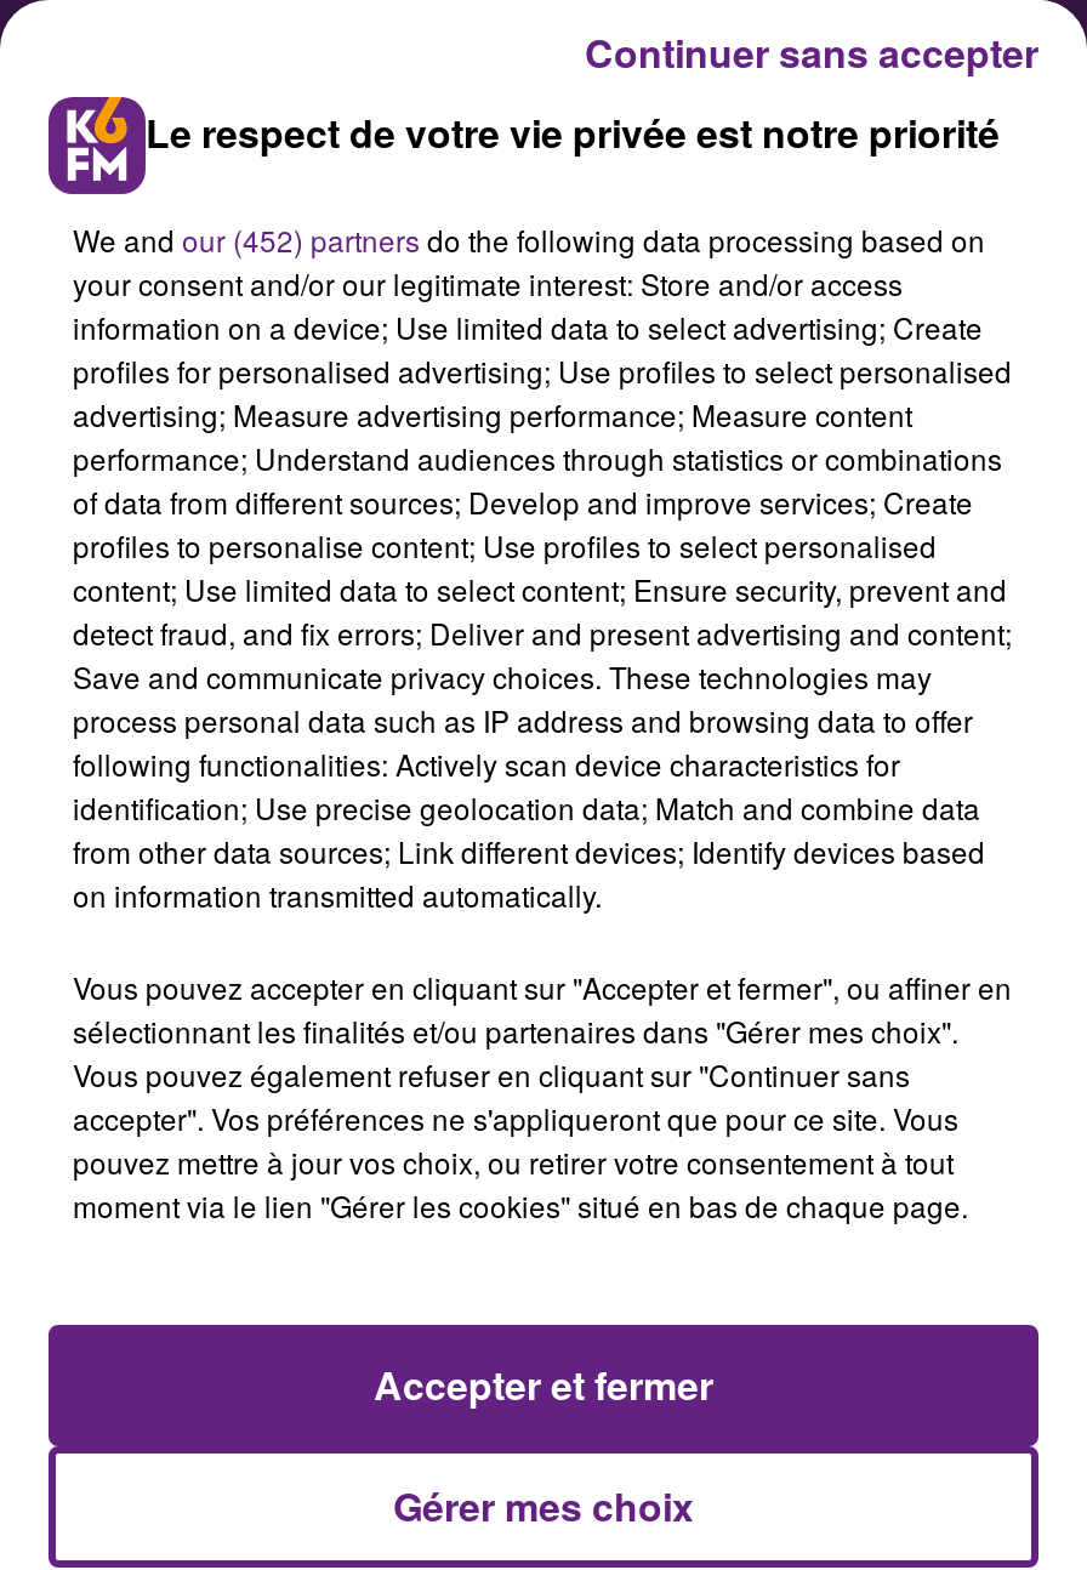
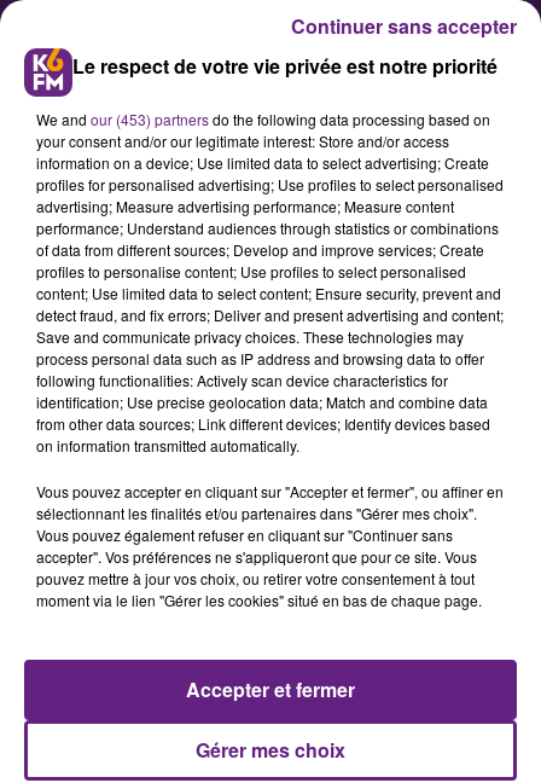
- We and our (452) partners do the following data processing based on
+ We and our (453) partners do the following data processing based on
